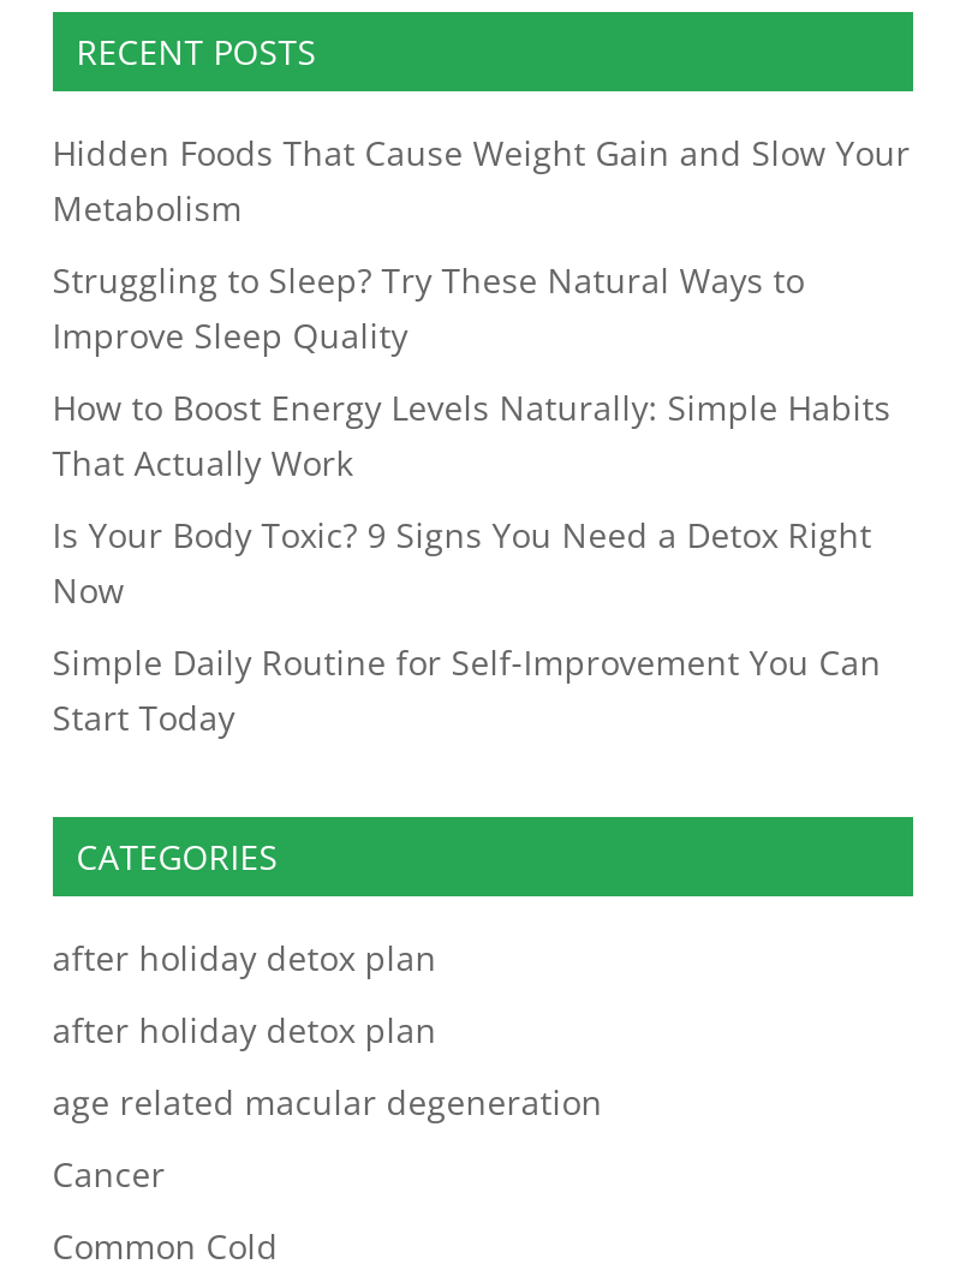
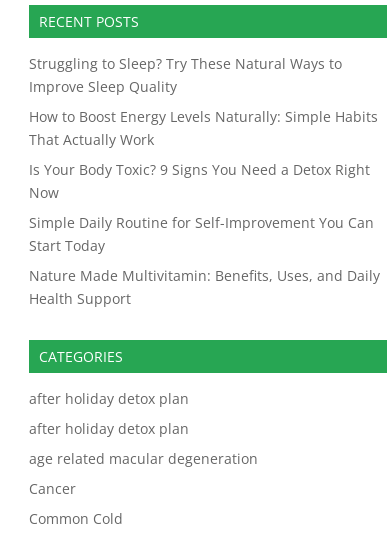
- Hidden Foods That Cause Weight Gain and Slow Your
- Metabolism

moved up: Struggling to Sleep? Try These Natural Ways to | Improve Sleep Quality | How to Boost Energy Levels Naturally: Simple Habits | That Actually Work | Is Your Body Toxic? 9 Signs You Need a Detox Right | Now | Simple Daily Routine for Self-Improvement You Can | Start Today

+ Nature Made Multivitamin: Benefits, Uses, and Daily
+ Health Support
